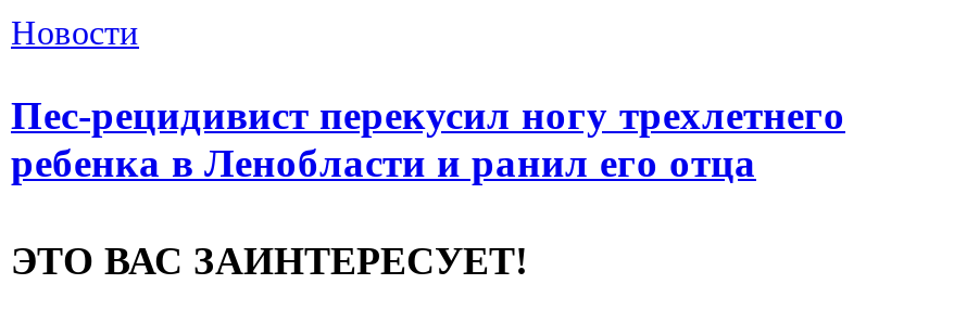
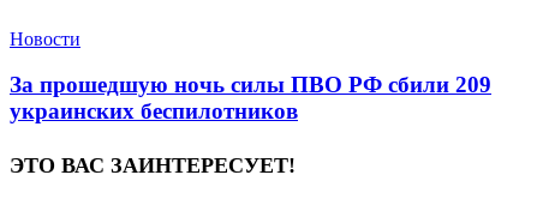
- Пес-рецидивист перекусил ногу трехлетнего
- ребенка в Ленобласти и ранил его отца
+ За прошедшую ночь силы ПВО РФ сбили 209
+ украинских беспилотников
